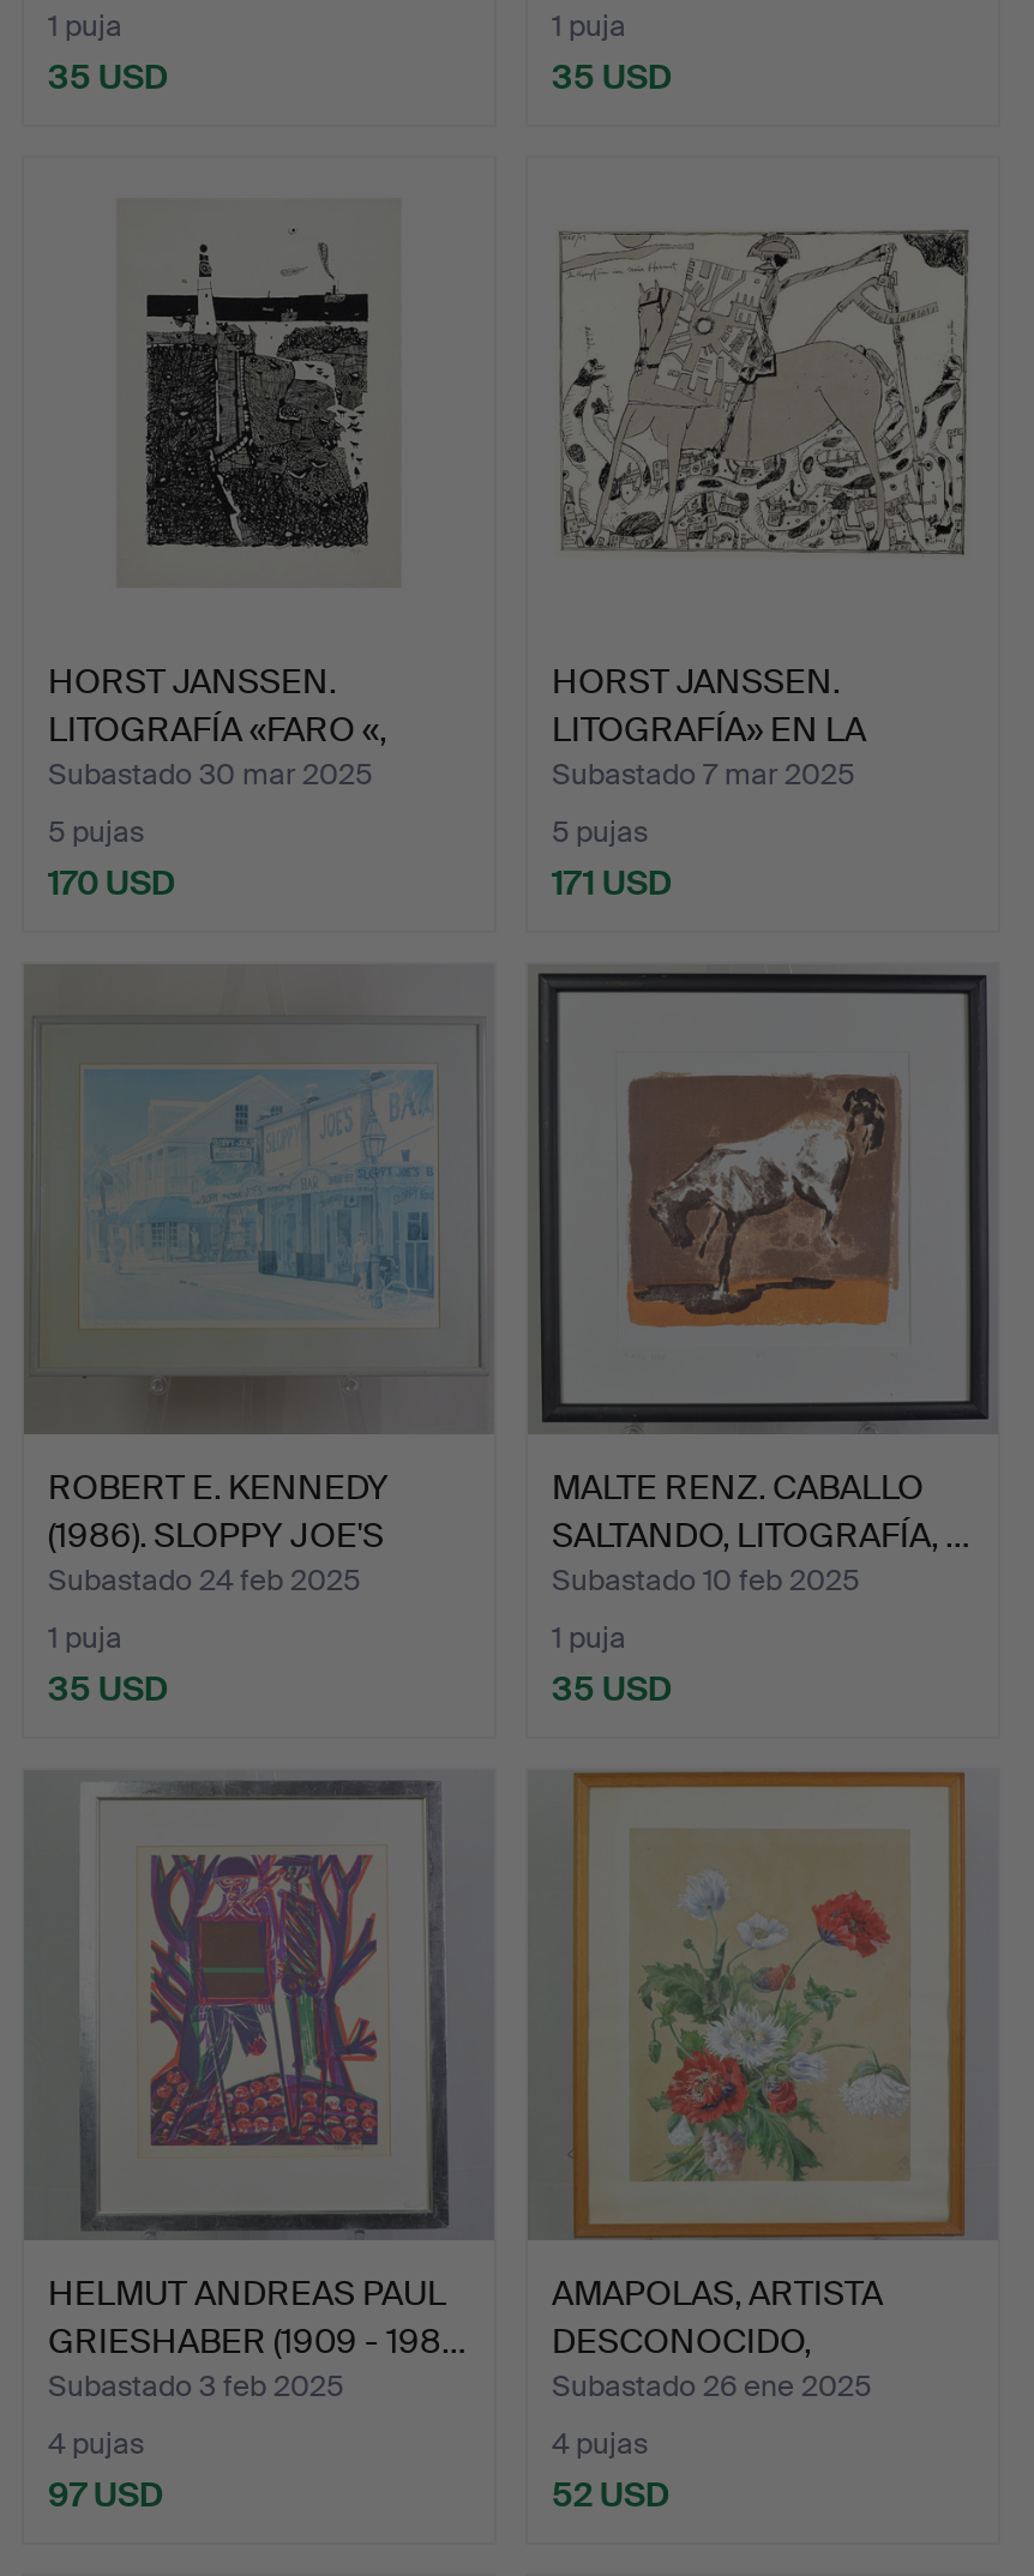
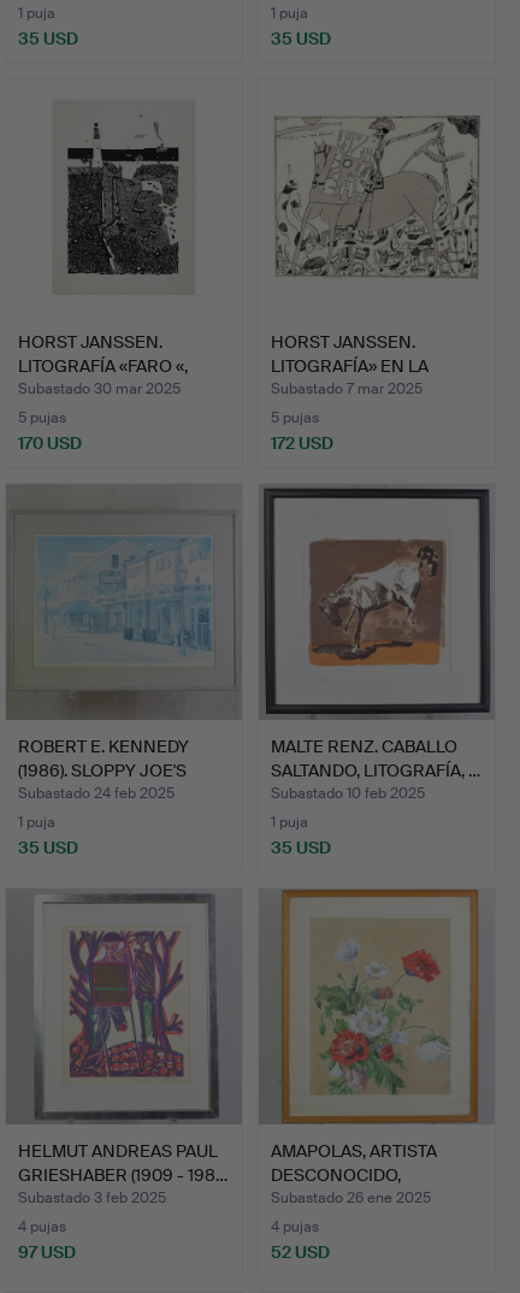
- 171 USD
+ 172 USD
